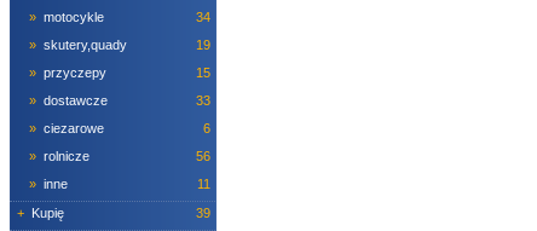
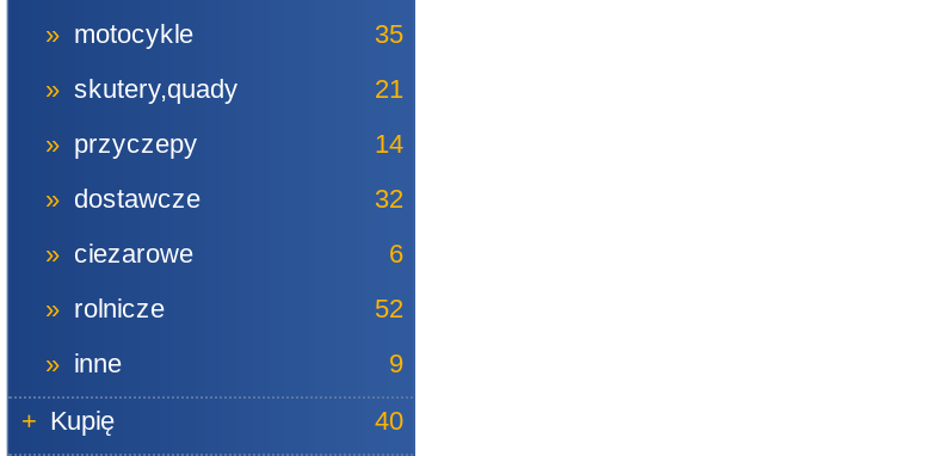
- 34
+ 35

- 19
+ 21

- 15
+ 14

- 33
+ 32

- 56
+ 52

- 11
+ 9

- 39
+ 40
